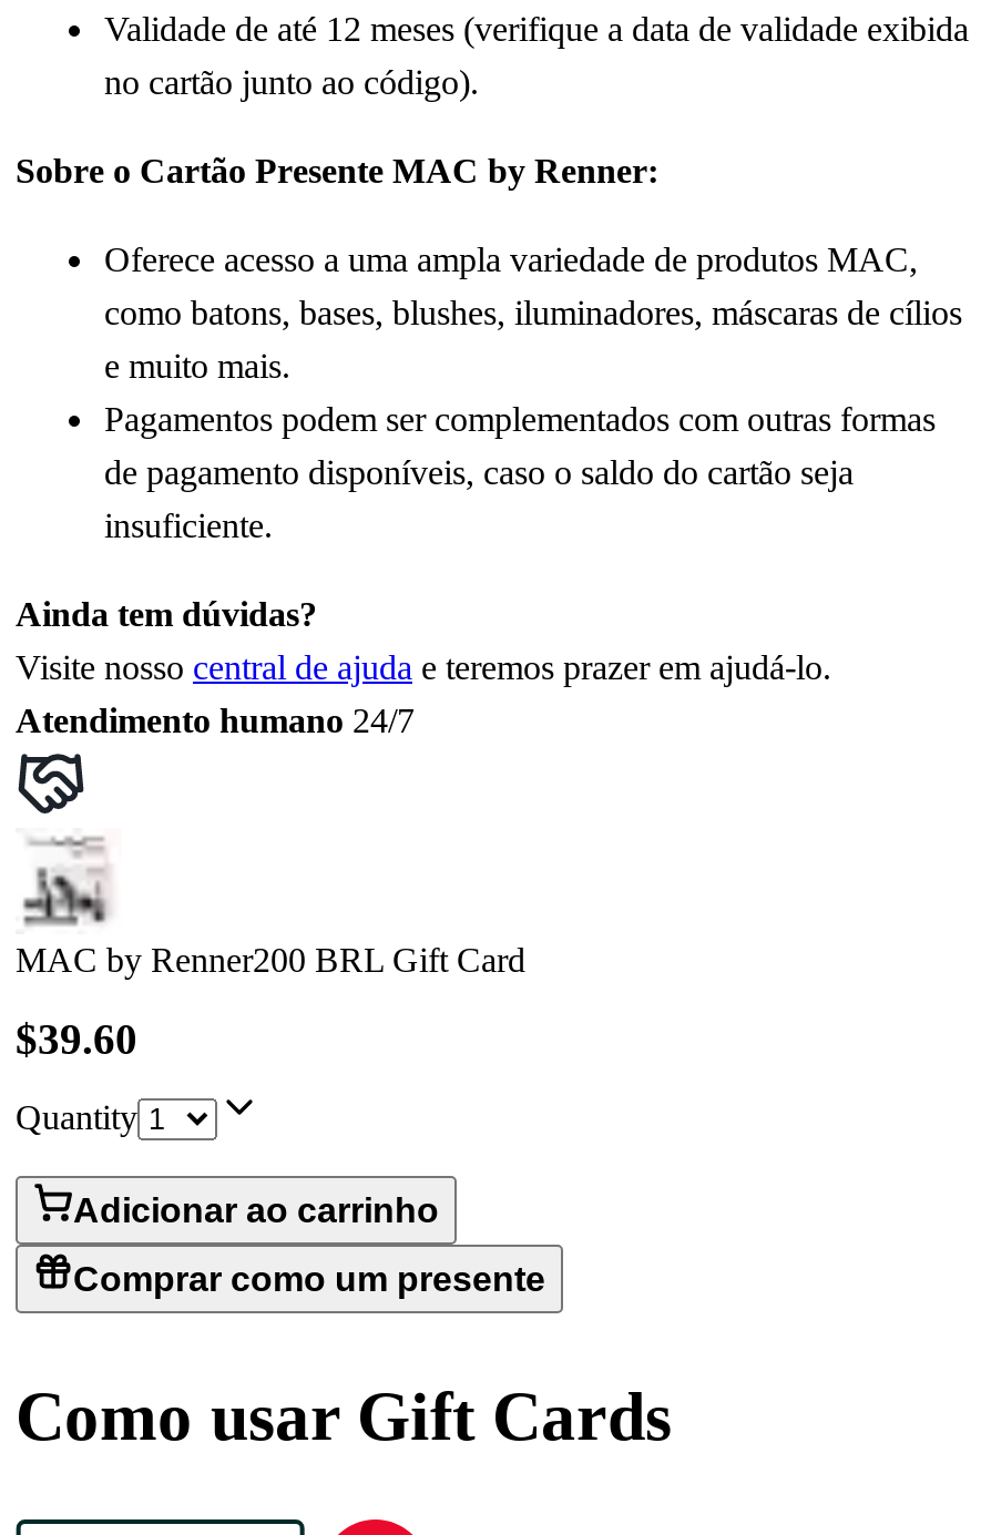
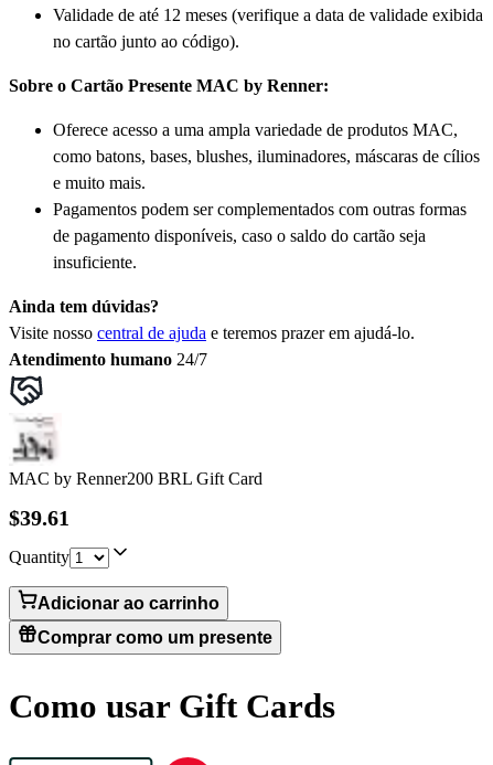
- $39.60
+ $39.61
